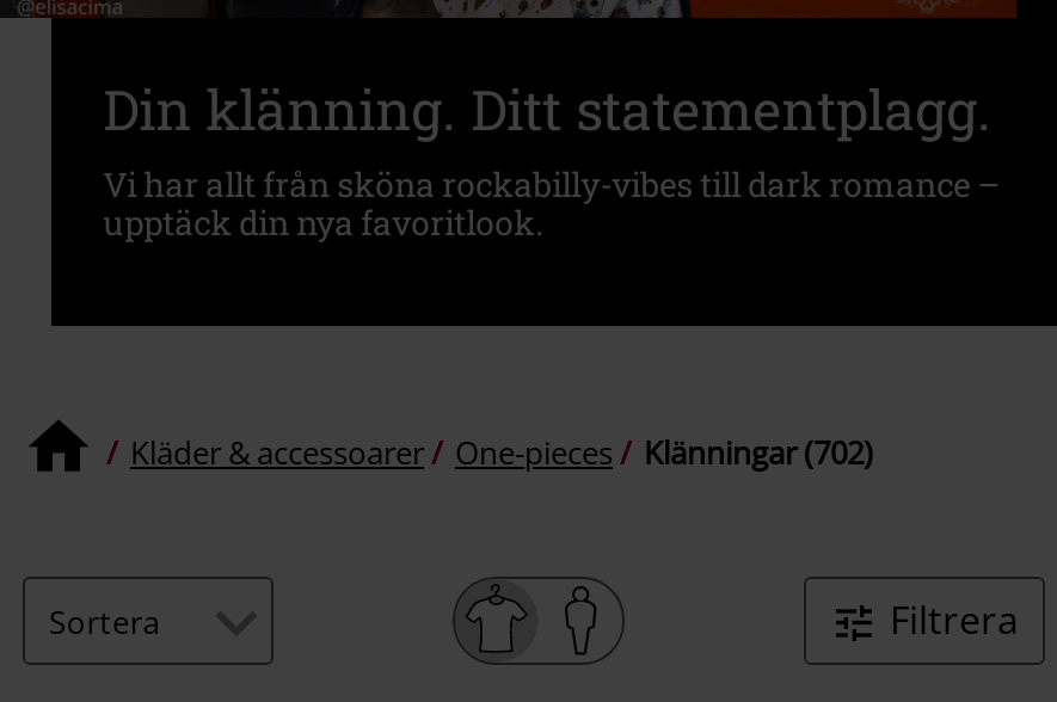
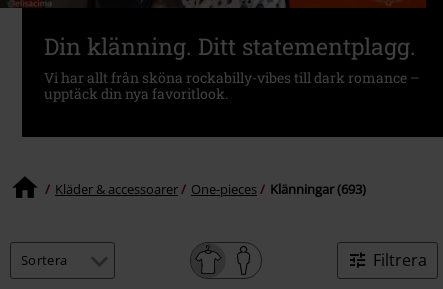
- Kläder & accessoarer One-pieces Klänningar (702)
+ Kläder & accessoarer One-pieces Klänningar (693)
